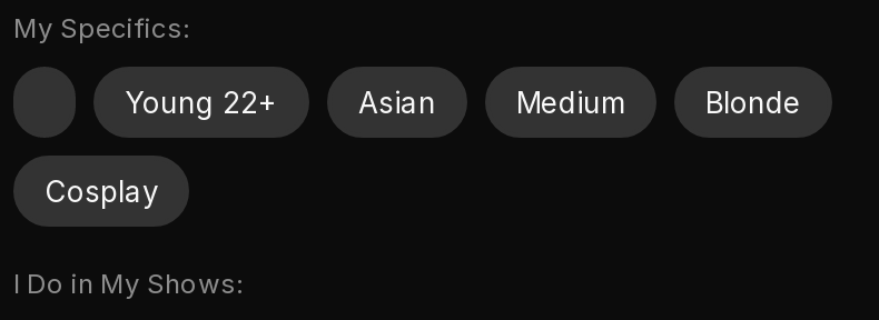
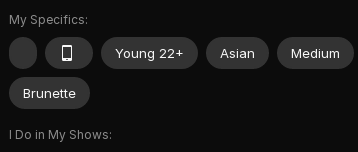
- Blonde
- Cosplay
+ Brunette
